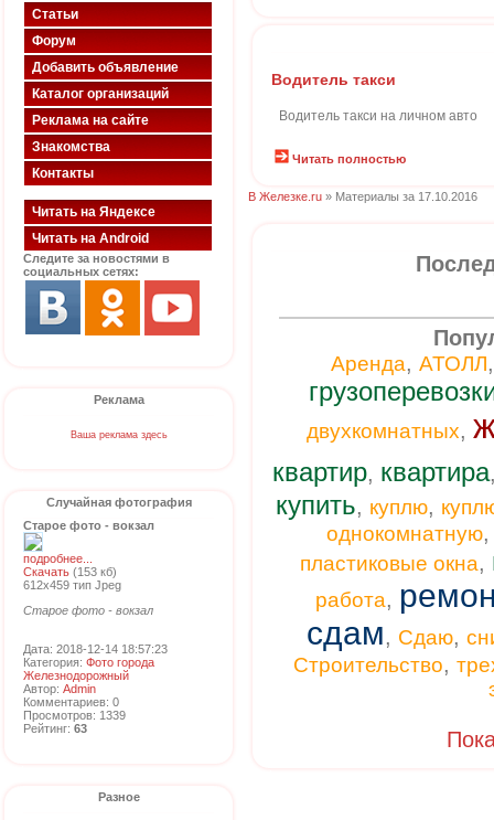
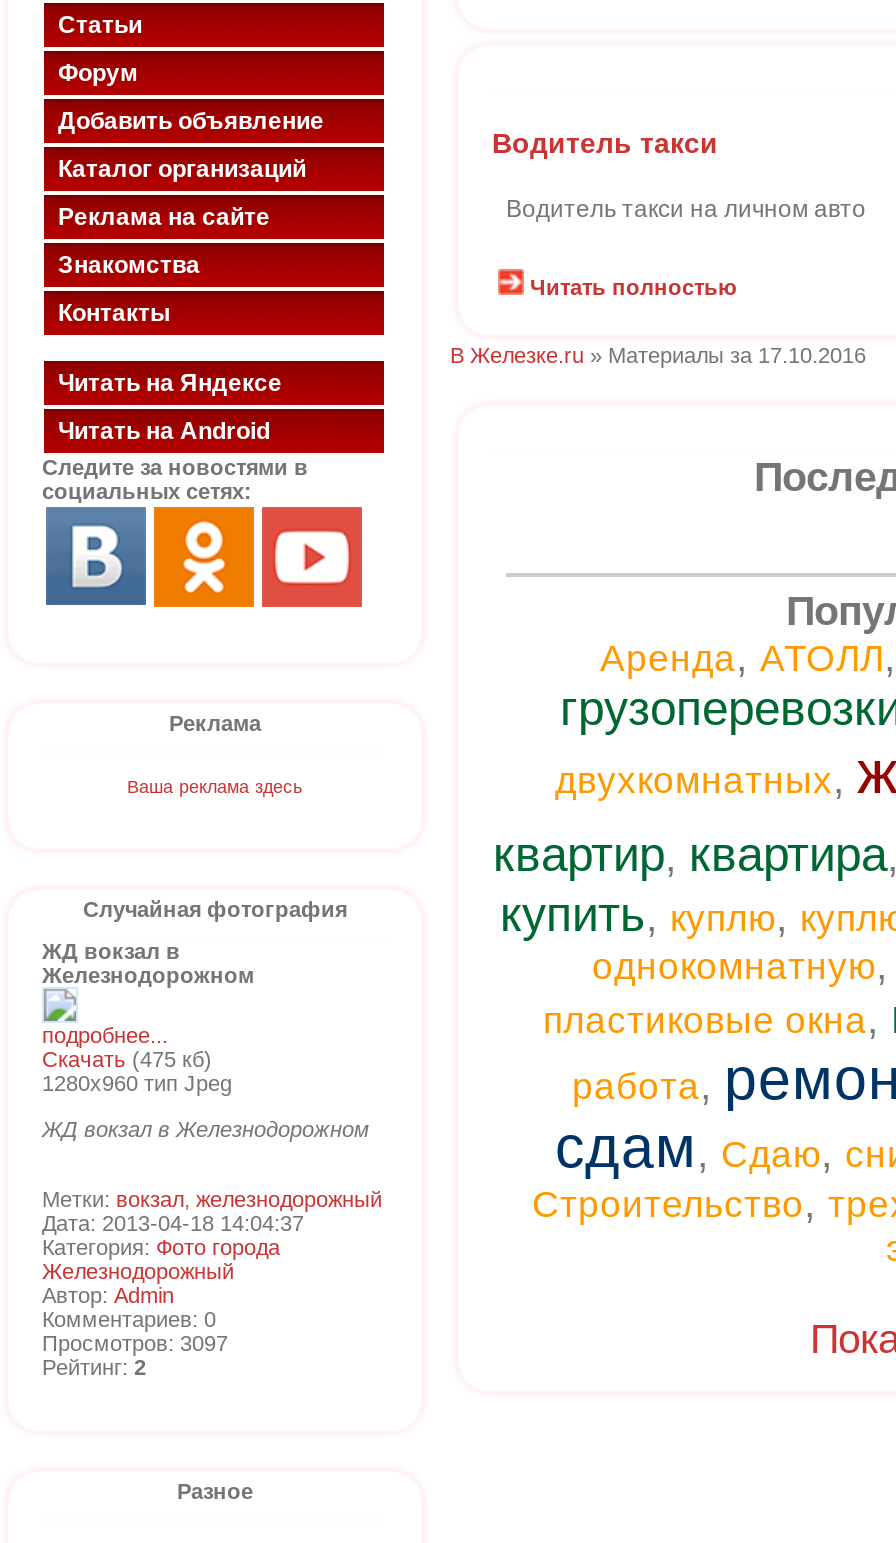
- Старое фото - вокзал
+ ЖД вокзал в
+ Железнодорожном

- Скачать (153 кб)
- 612x459 тип Jpeg
+ Скачать (475 кб)
+ 1280x960 тип Jpeg

- Старое фото - вокзал
+ ЖД вокзал в Железнодорожном

- Дата: 2018-12-14 18:57:23
+ Метки: вокзал, железнодорожный
+ Дата: 2013-04-18 14:04:37

- Просмотров: 1339
+ Просмотров: 3097

- Рейтинг: 63
+ Рейтинг: 2
